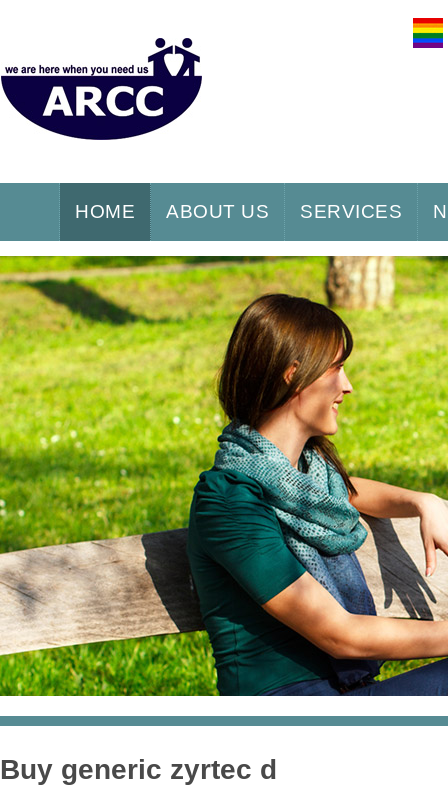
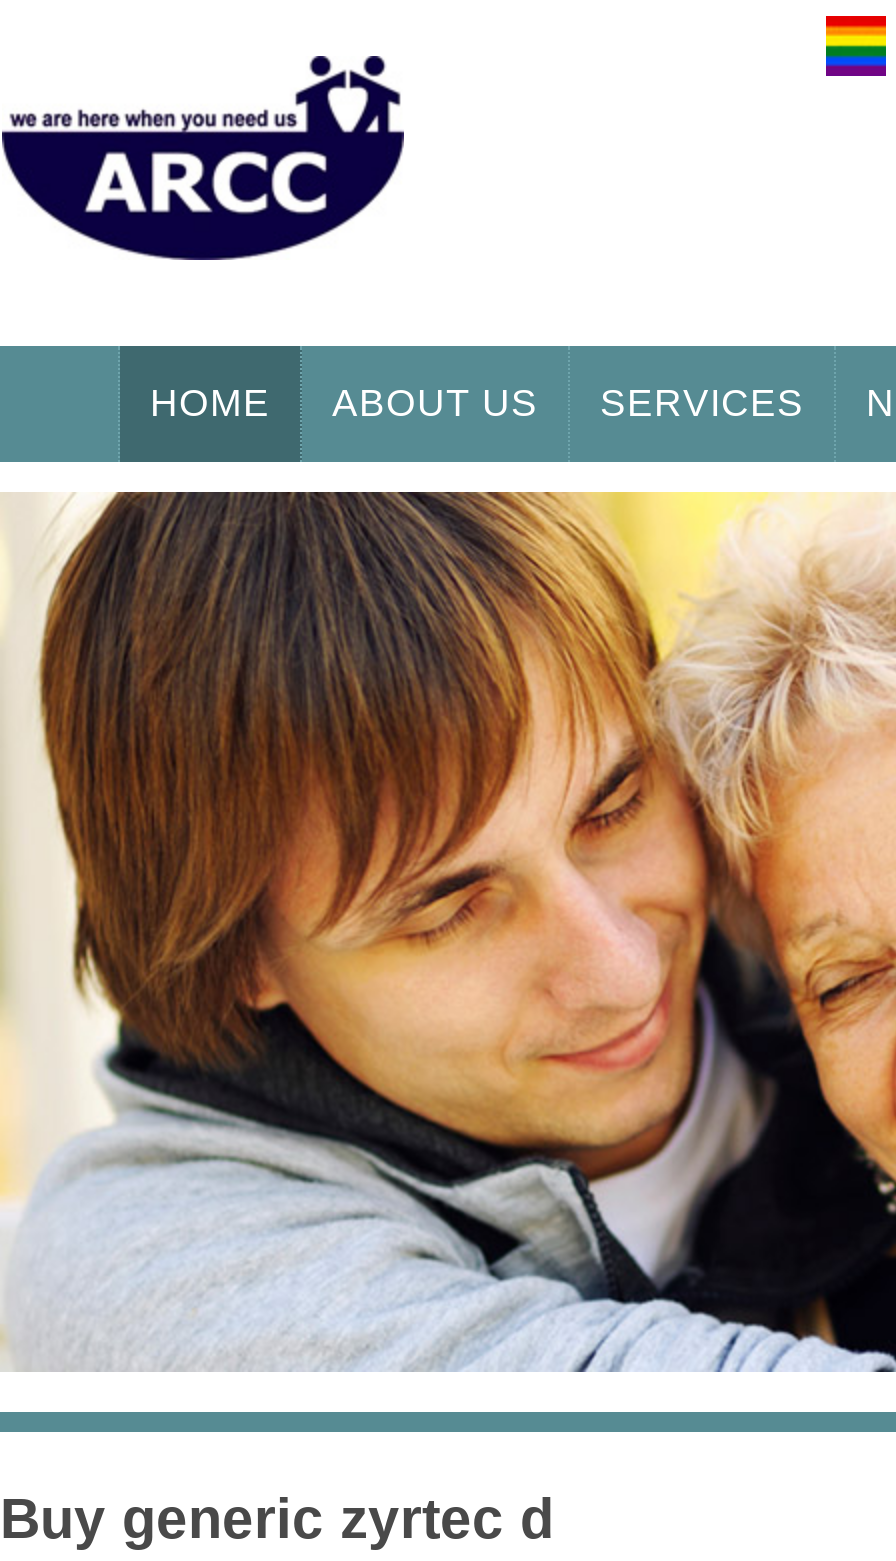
- [image]
+ [image]
